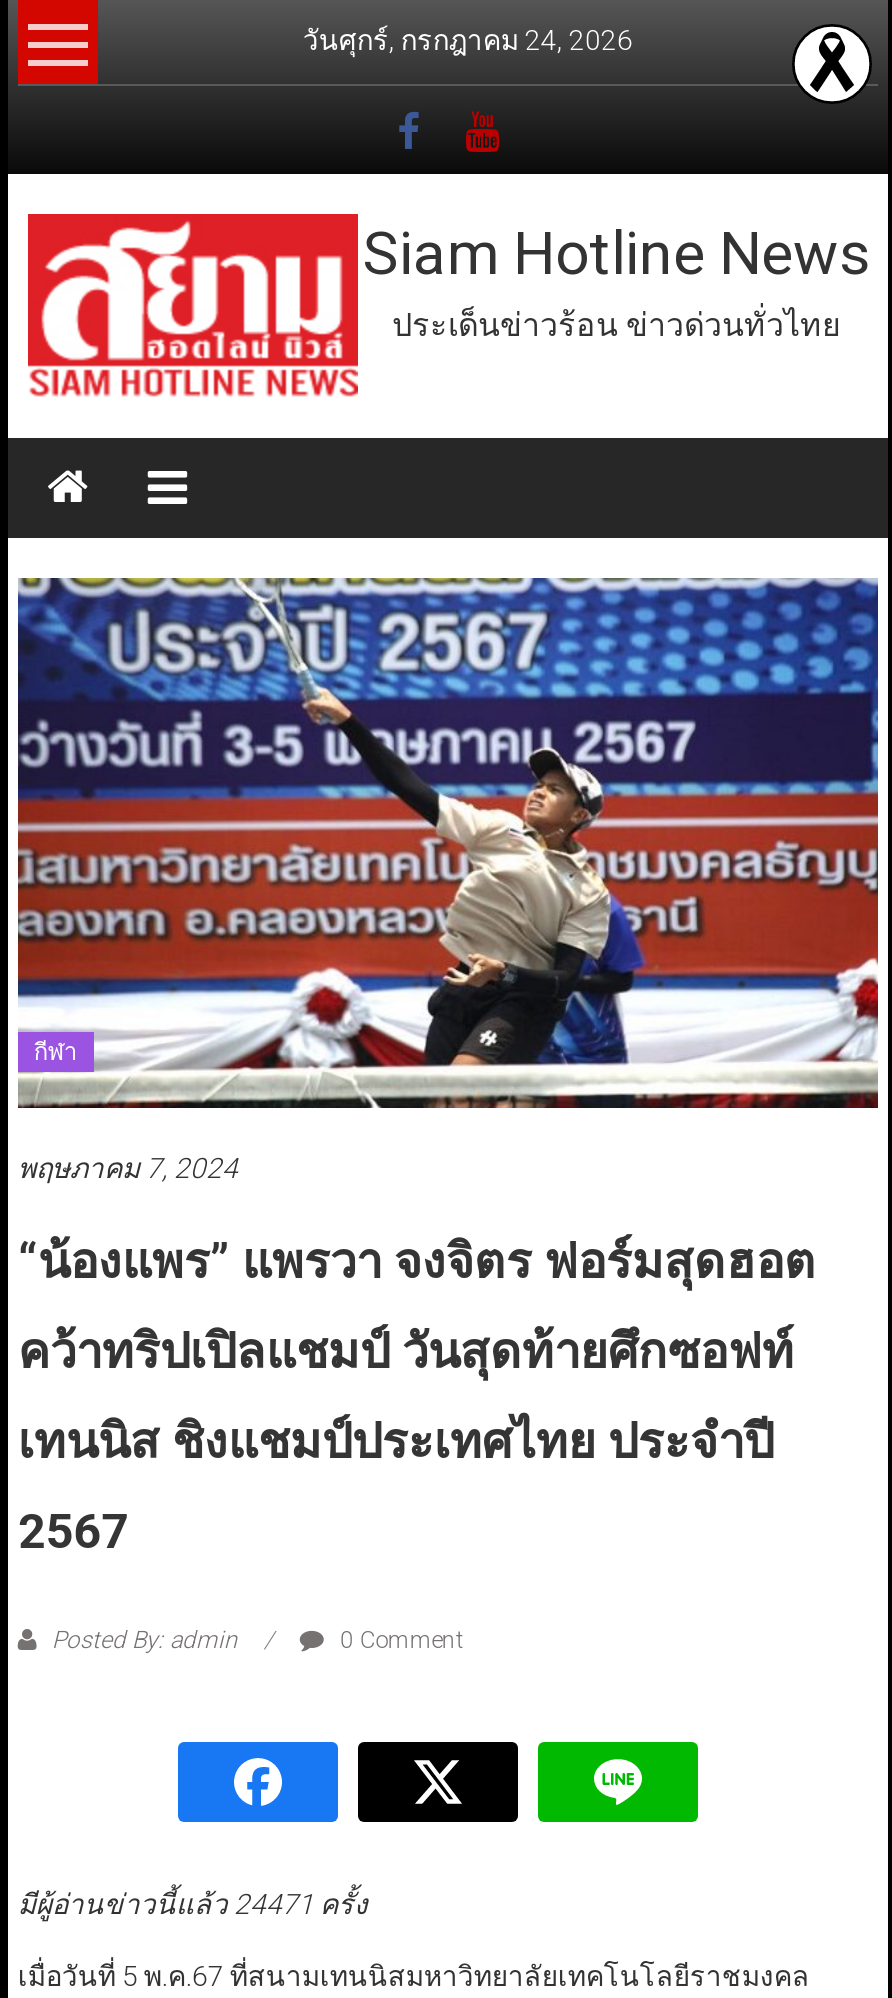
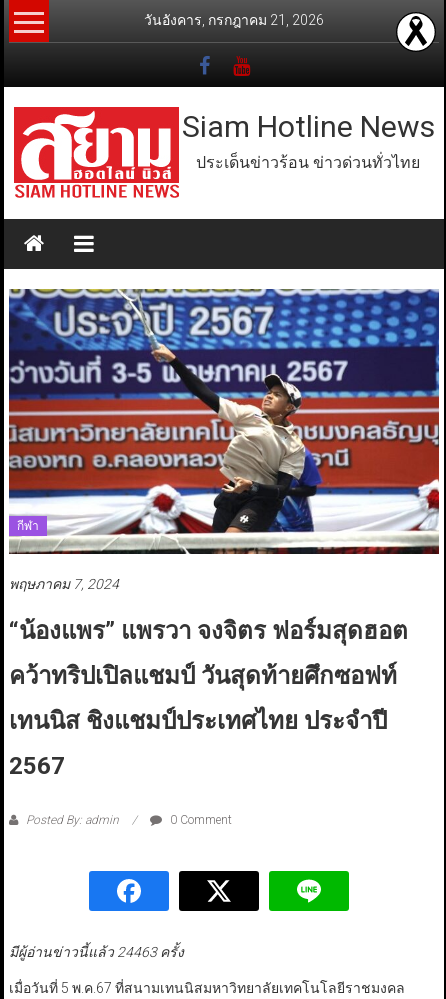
- วันศุกร์, กรกฎาคม 24, 2026
+ วันอังคาร, กรกฎาคม 21, 2026

- มีผู้อ่านข่าวนี้แล้ว 24471 ครั้ง
+ มีผู้อ่านข่าวนี้แล้ว 24463 ครั้ง
